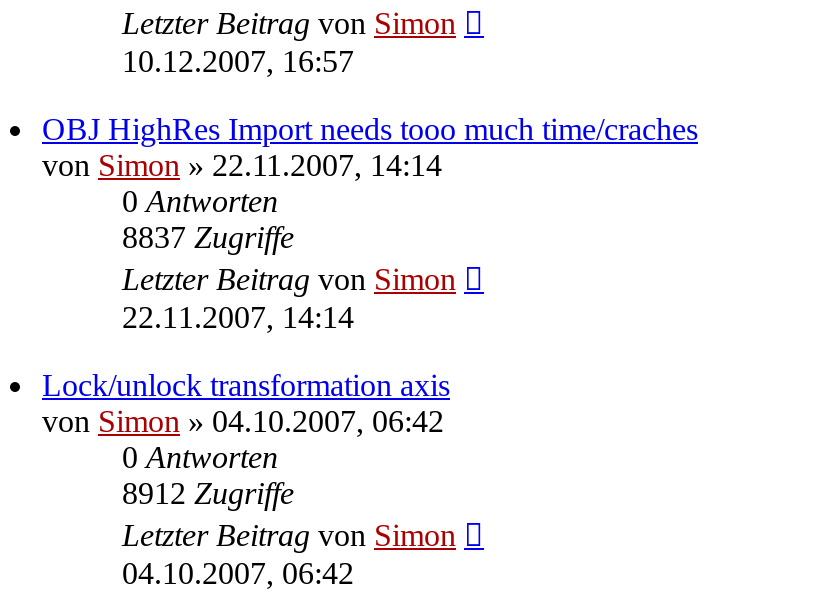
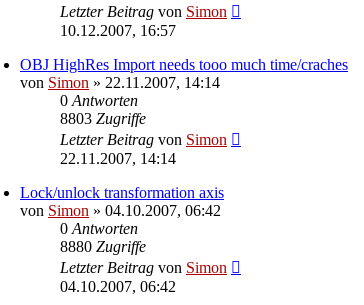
- 8837 Zugriffe
+ 8803 Zugriffe

- 8912 Zugriffe
+ 8880 Zugriffe
